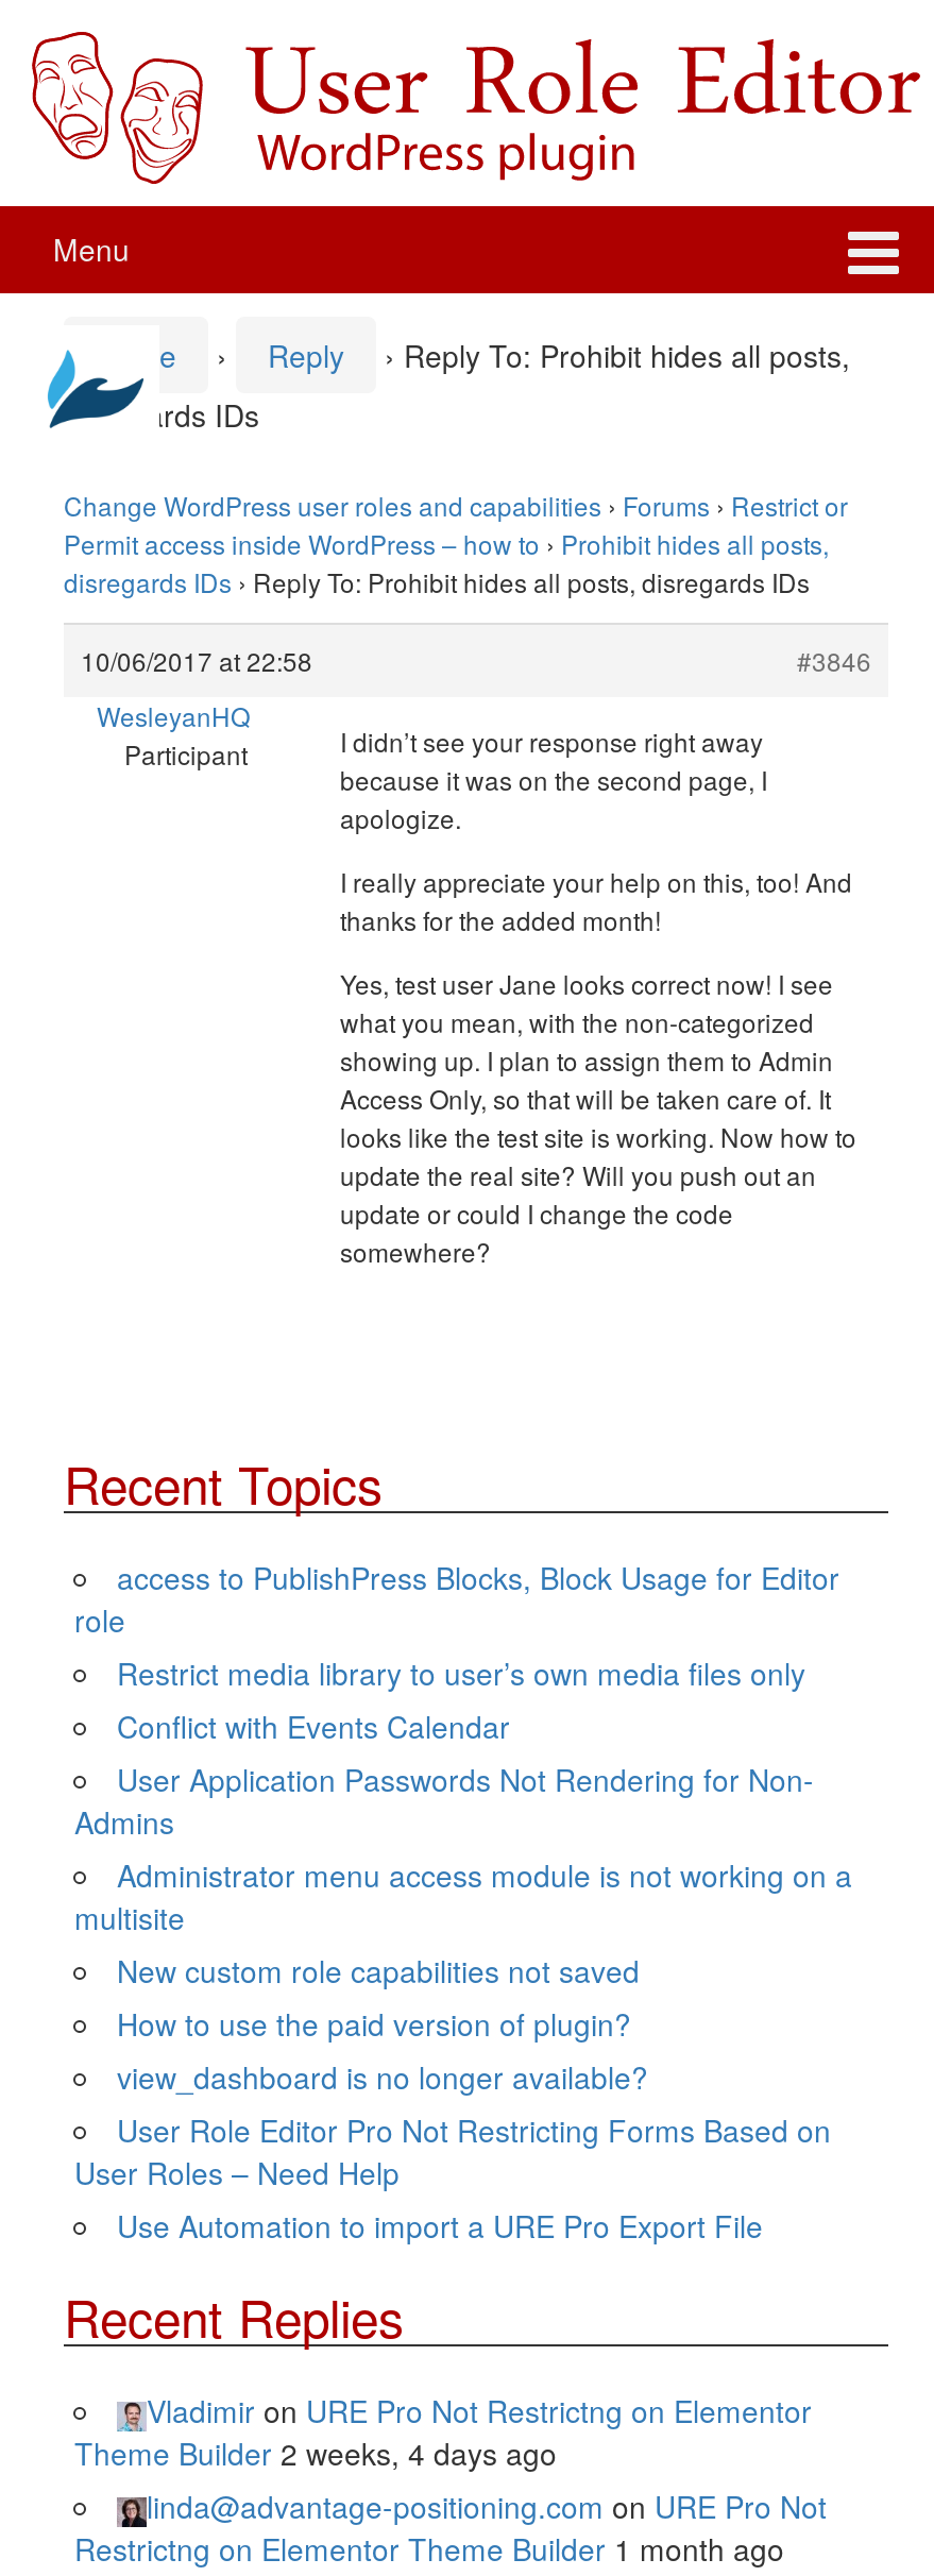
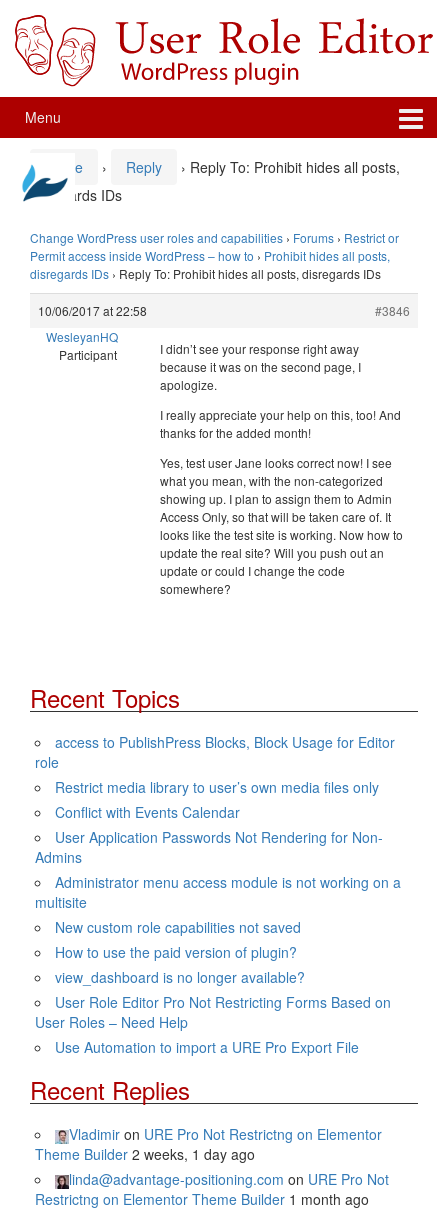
- Theme Builder 2 weeks, 4 days ago
+ Theme Builder 2 weeks, 1 day ago
